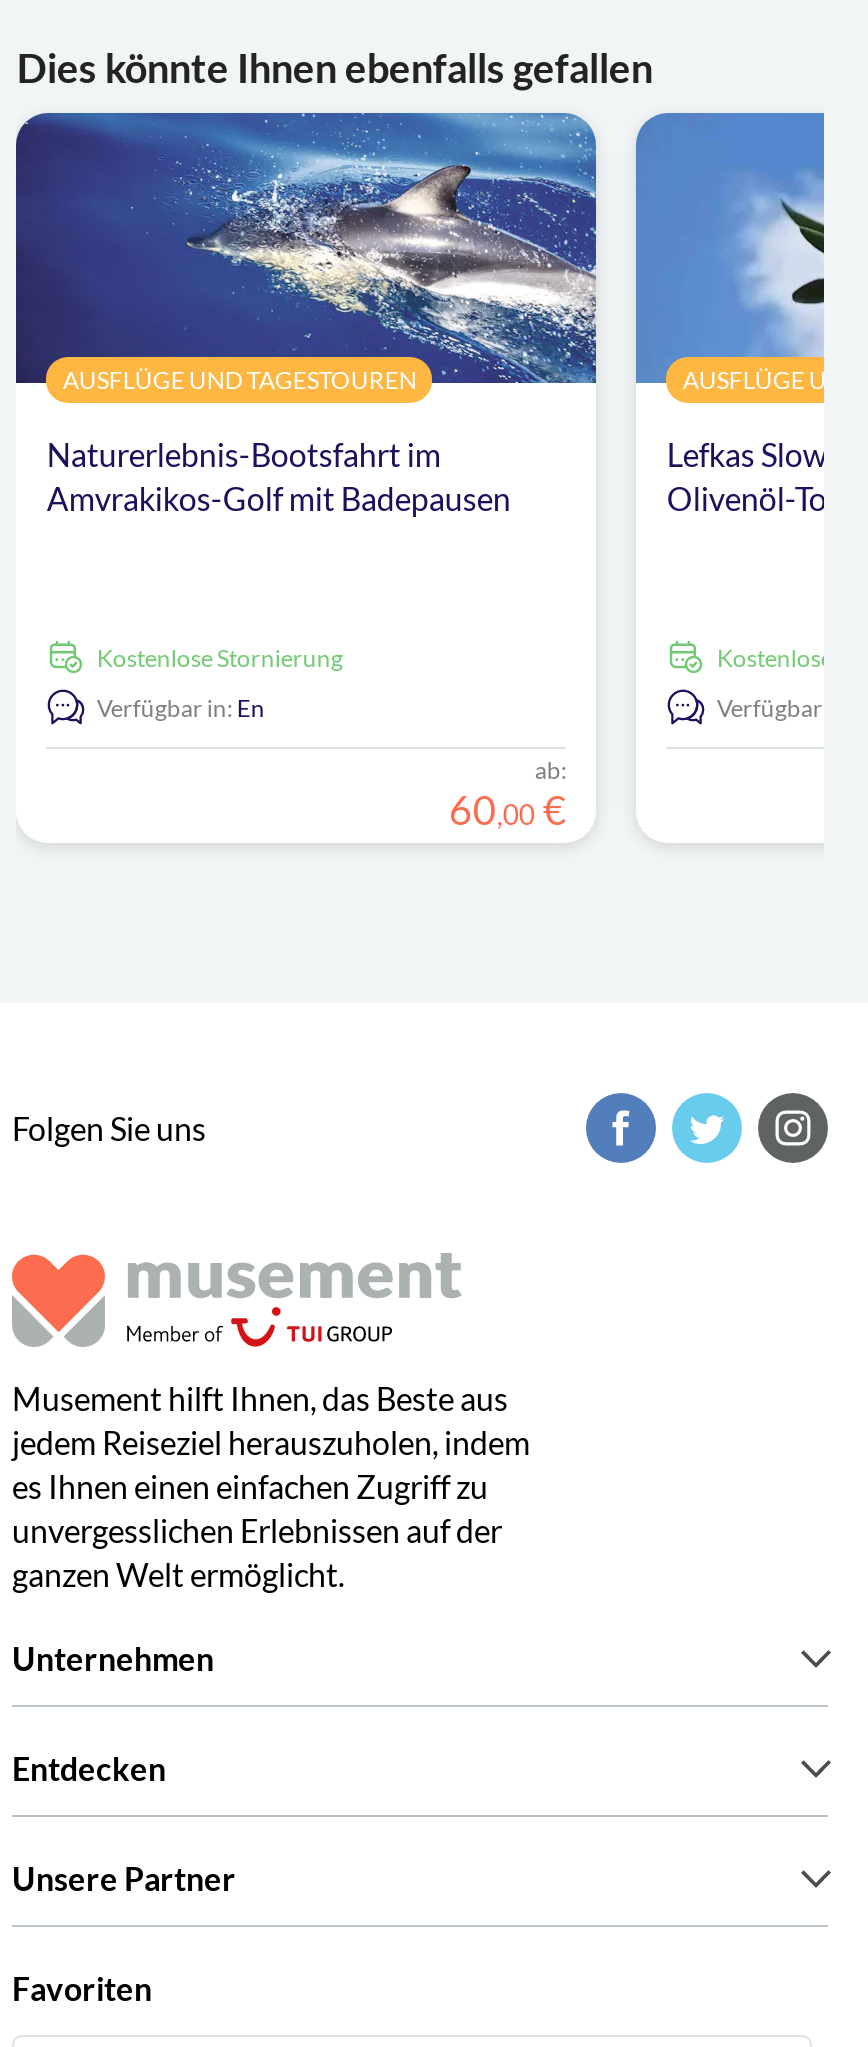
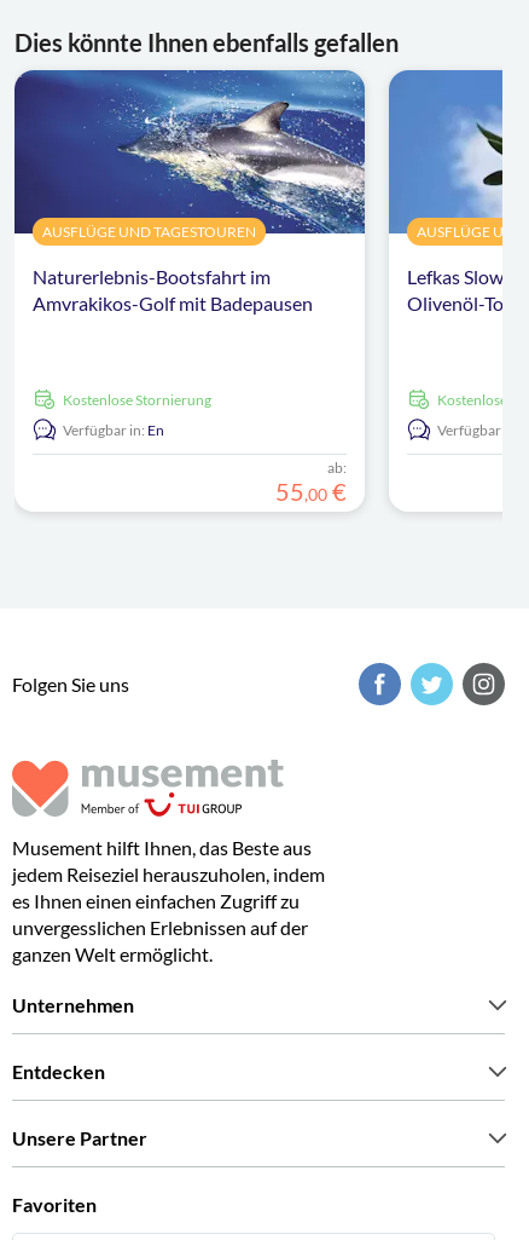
- 60,00 €
+ 55,00 €
